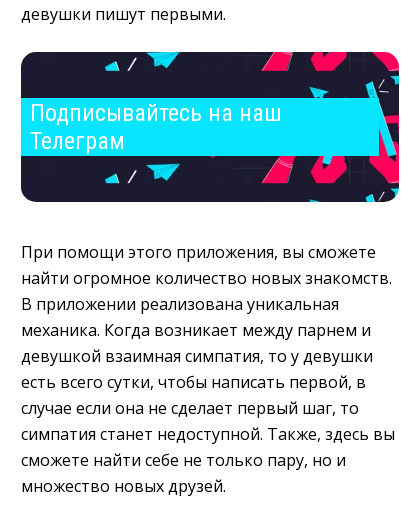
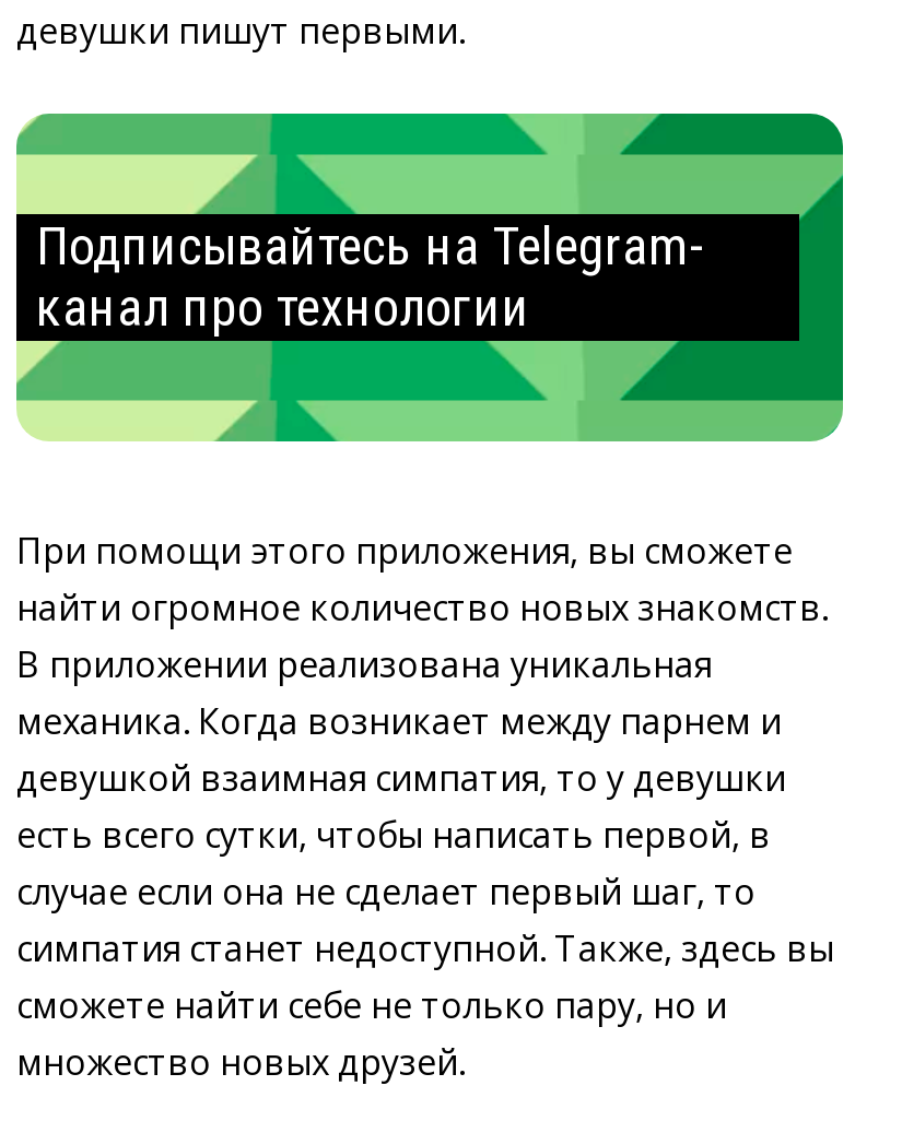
- [image]
- Подписывайтесь на наш
- Телеграм
+ [image]
+ Подписывайтесь на Telegram-
+ канал про технологии
